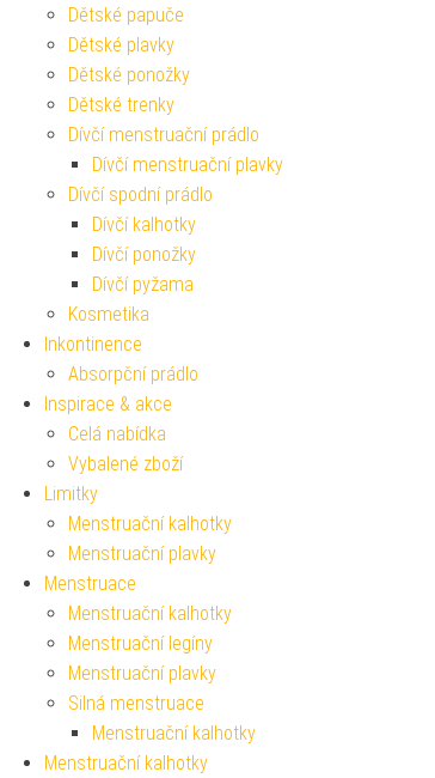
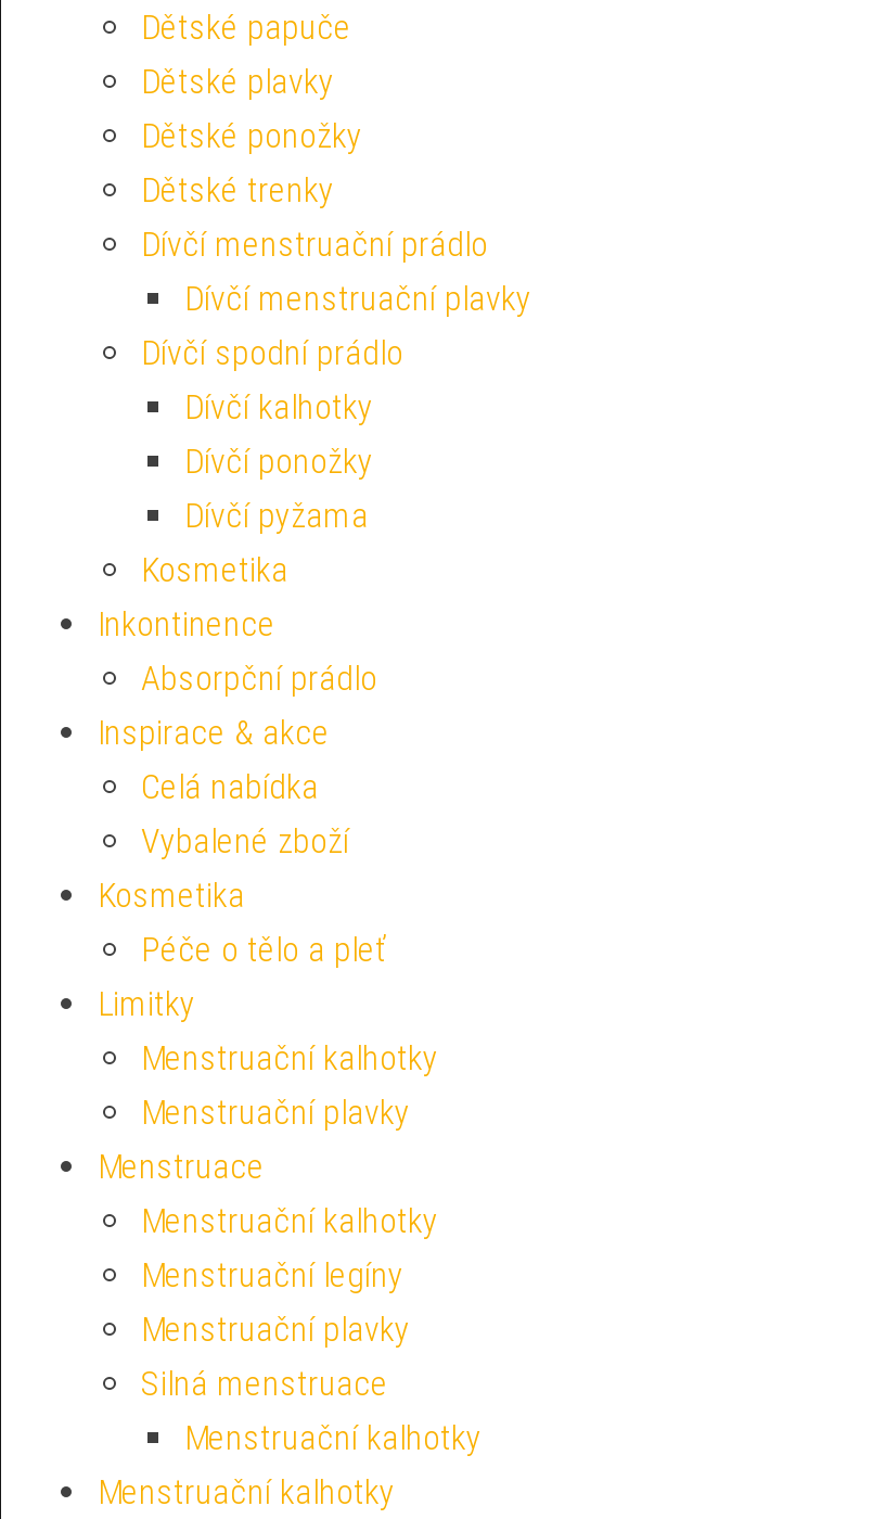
+ Kosmetika
+ Péče o tělo a pleť
